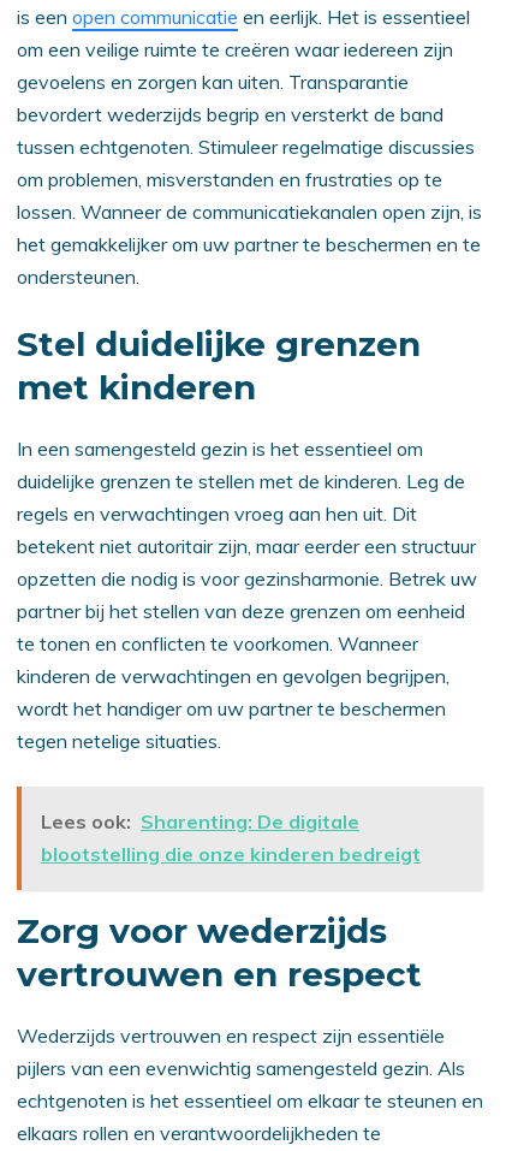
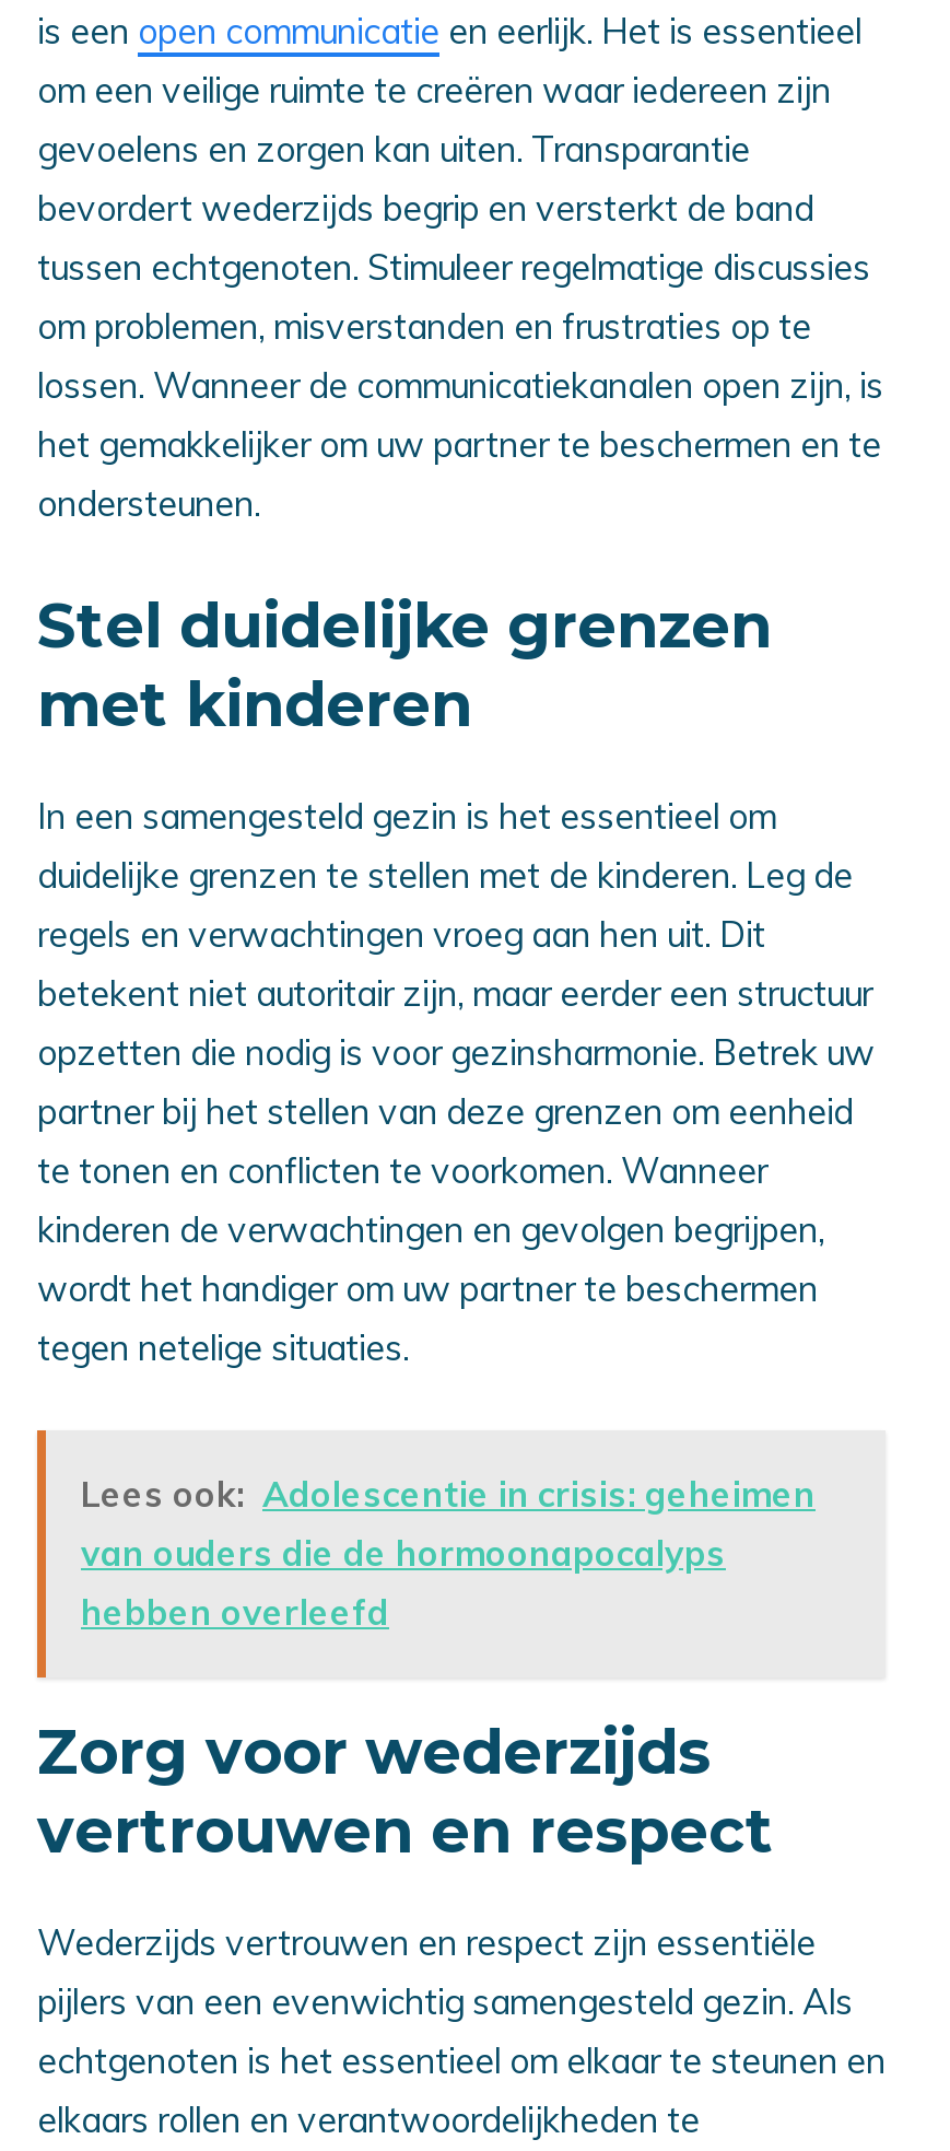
- Lees ook: Sharenting: De digitale
- blootstelling die onze kinderen bedreigt
+ Lees ook: Adolescentie in crisis: geheimen
+ van ouders die de hormoonapocalyps
+ hebben overleefd
